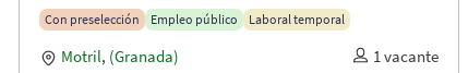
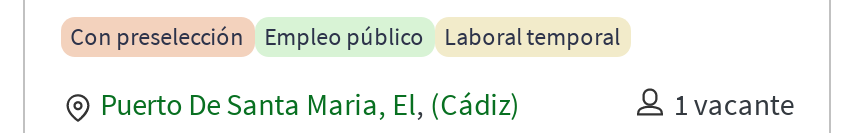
- Motril, (Granada)
+ Puerto De Santa Maria, El, (Cádiz)
